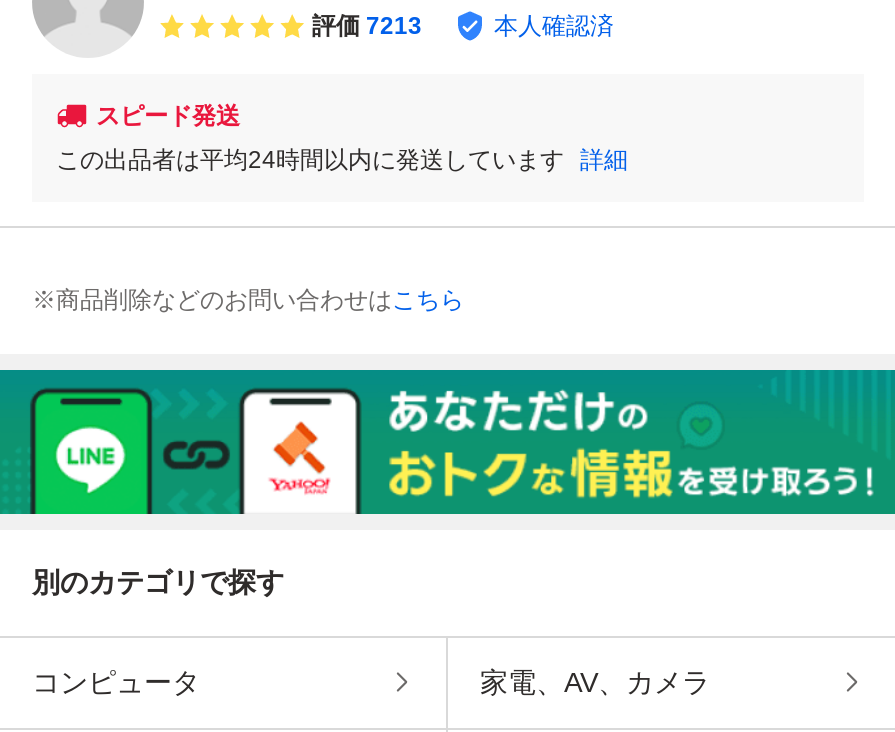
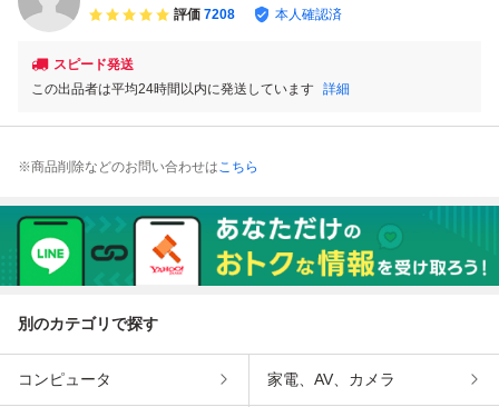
- 評価 7213
+ 評価 7208
